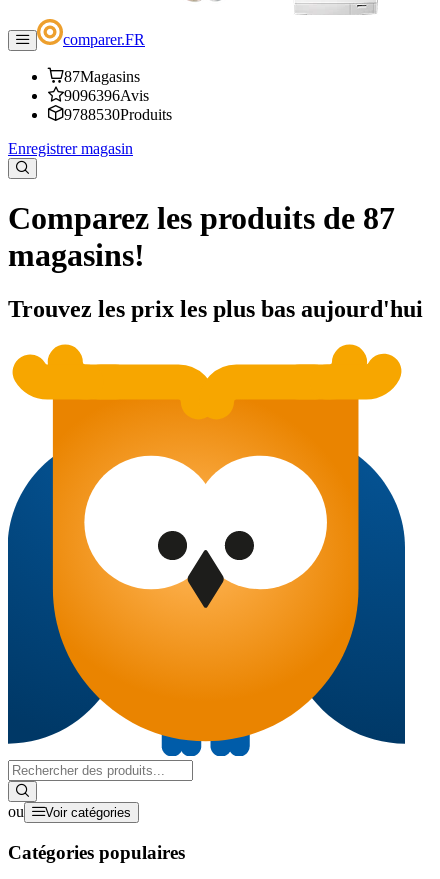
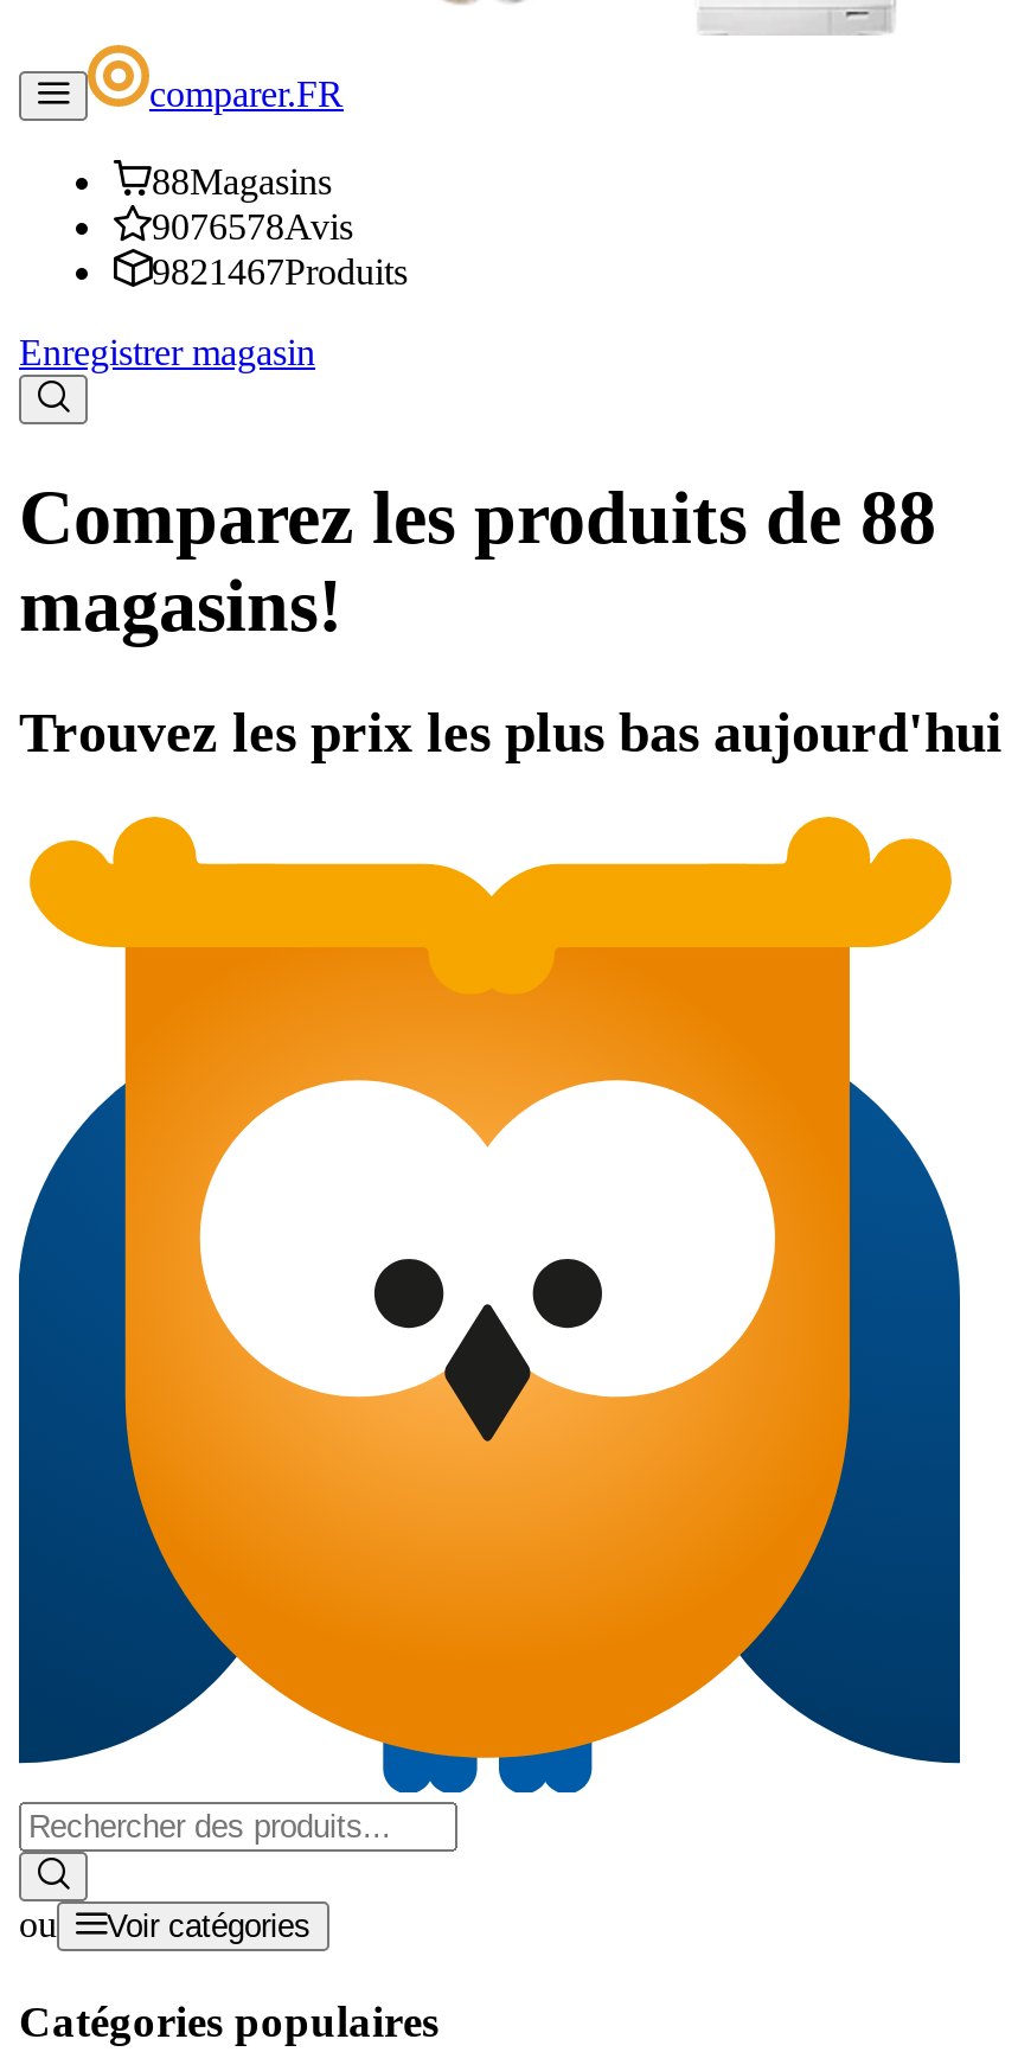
- 87Magasins
+ 88Magasins

- 9096396Avis
+ 9076578Avis

- 9788530Produits
+ 9821467Produits

- Comparez les produits de 87
+ Comparez les produits de 88
